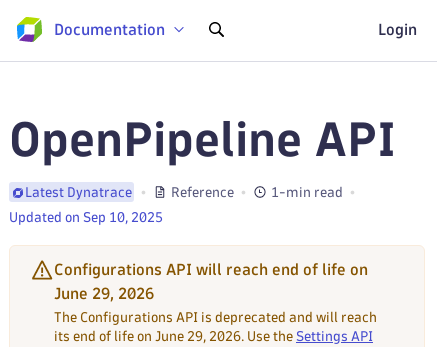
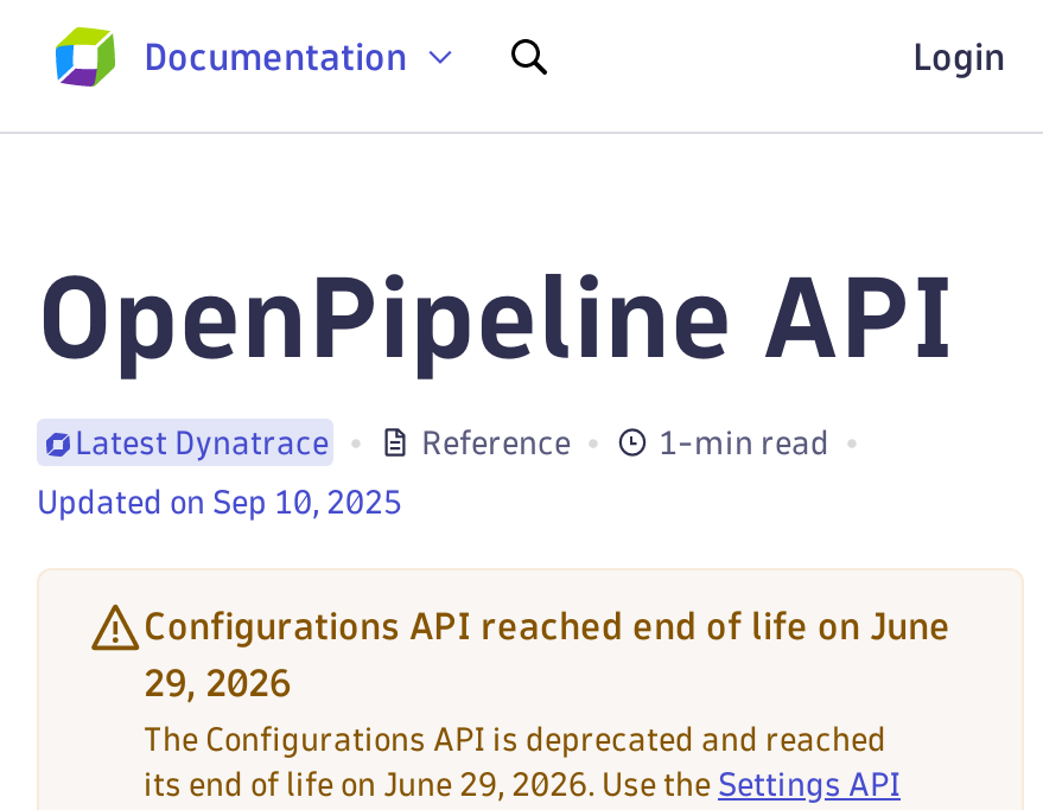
- Configurations API will reach end of life on
+ Configurations API reached end of life on June

- June 29, 2026
+ 29, 2026

- The Configurations API is deprecated and will reach
+ The Configurations API is deprecated and reached
